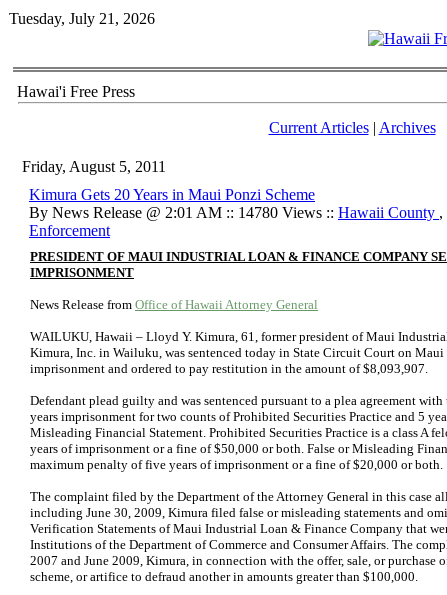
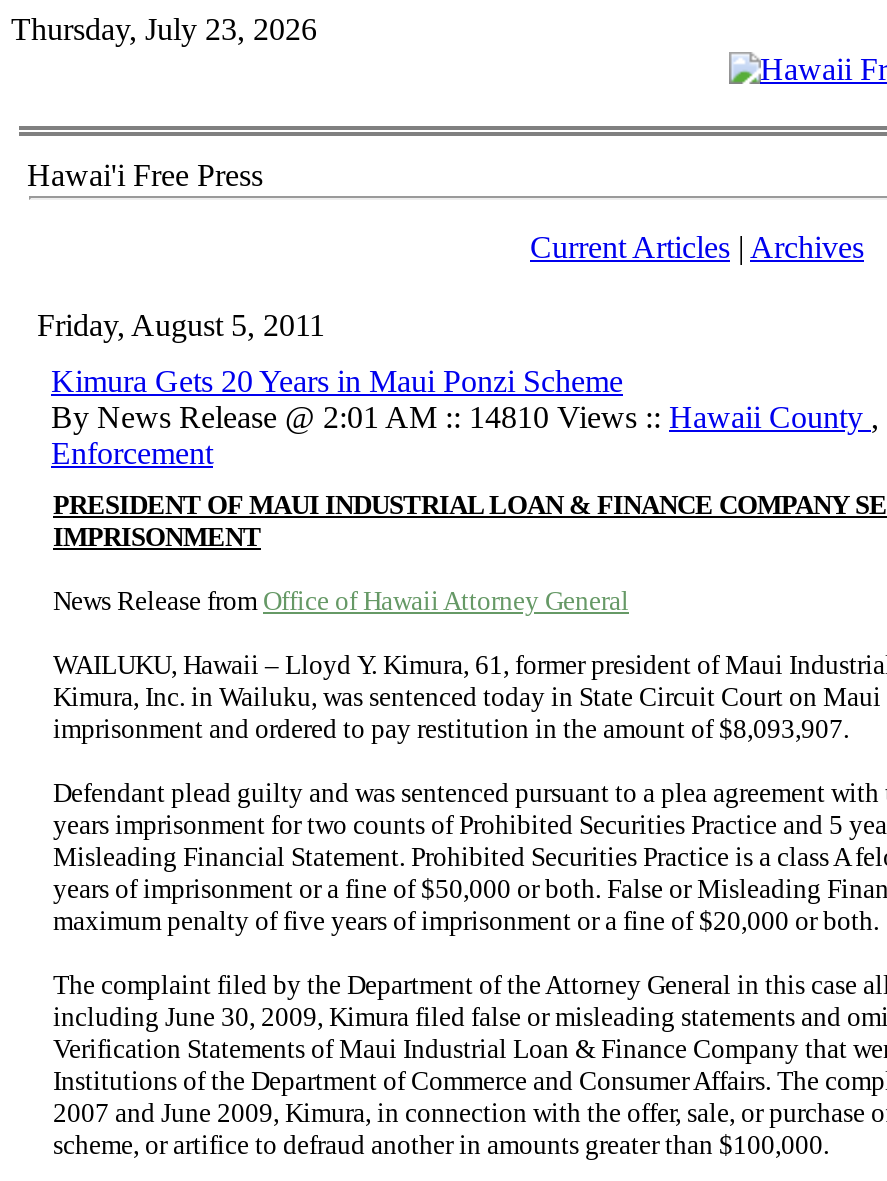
- Tuesday, July 21, 2026
+ Thursday, July 23, 2026

- By News Release @ 2:01 AM :: 14780 Views :: Hawaii County,
+ By News Release @ 2:01 AM :: 14810 Views :: Hawaii County,
